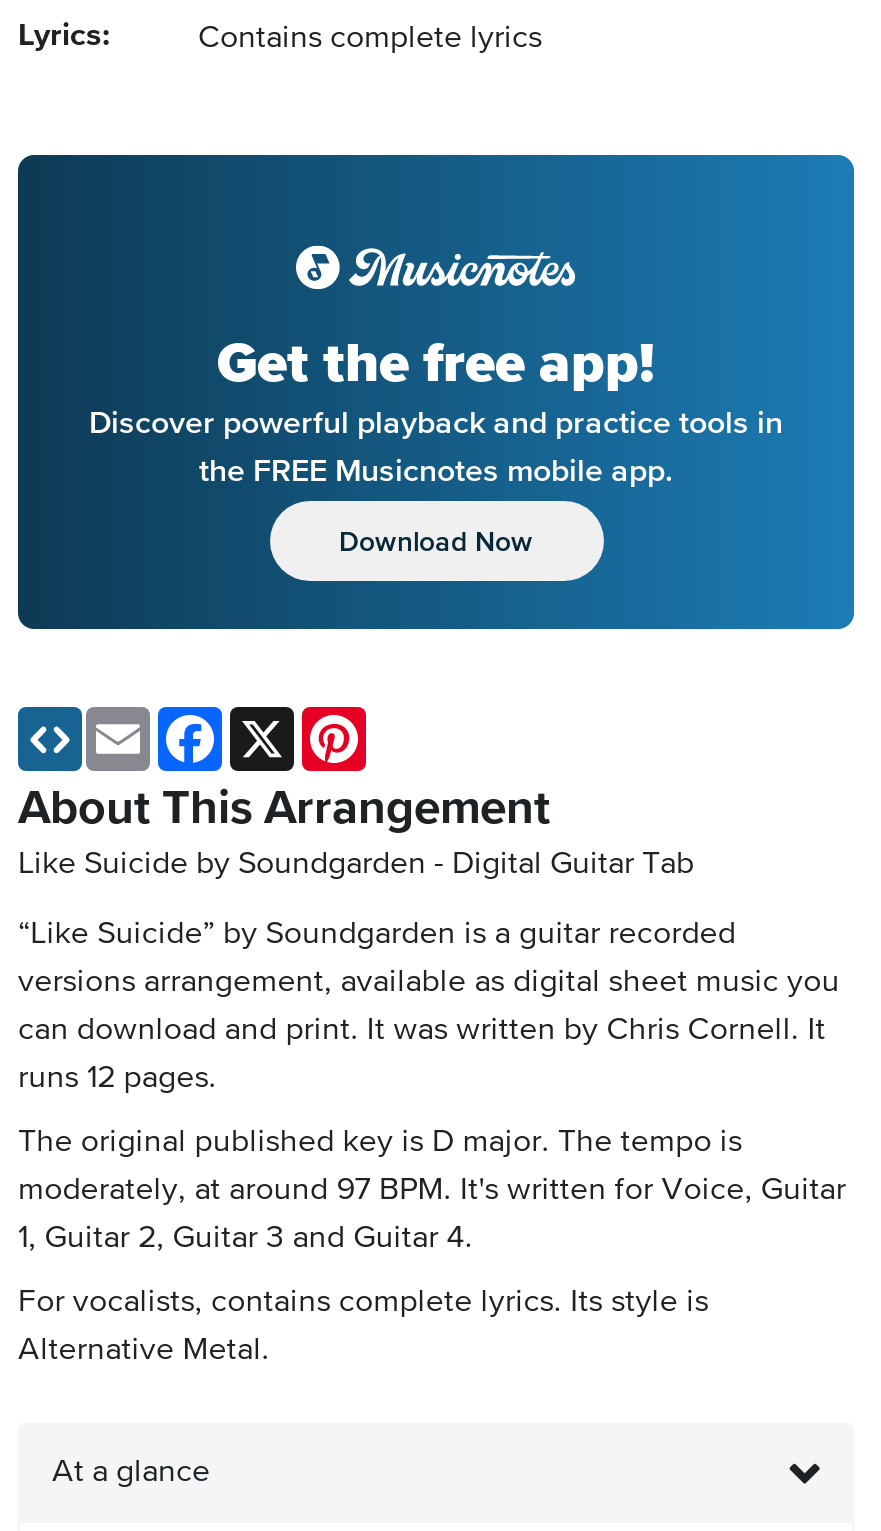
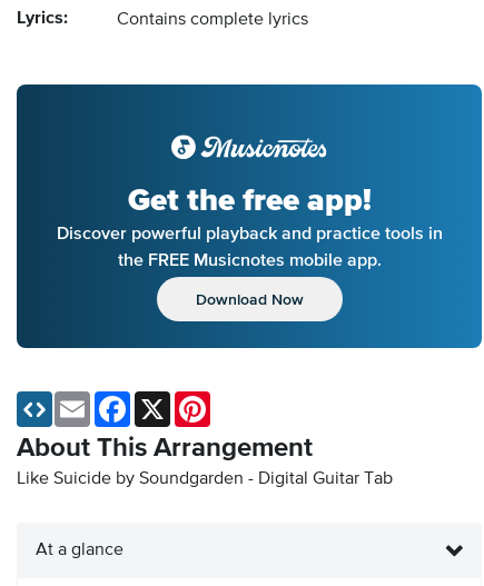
- “Like Suicide” by Soundgarden is a guitar recorded
- versions arrangement, available as digital sheet music you
- can download and print. It was written by Chris Cornell. It
- runs 12 pages.
- The original published key is D major. The tempo is
- moderately, at around 97 BPM. It's written for Voice, Guitar
- 1, Guitar 2, Guitar 3 and Guitar 4.
- For vocalists, contains complete lyrics. Its style is
- Alternative Metal.
